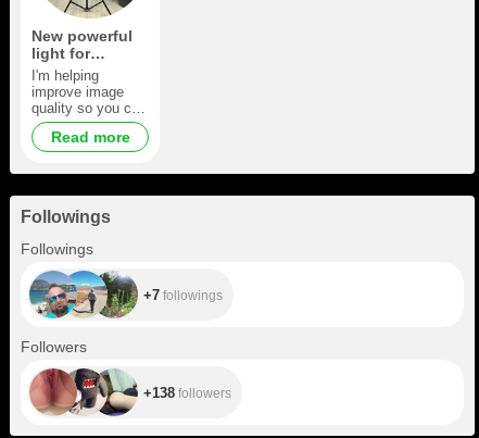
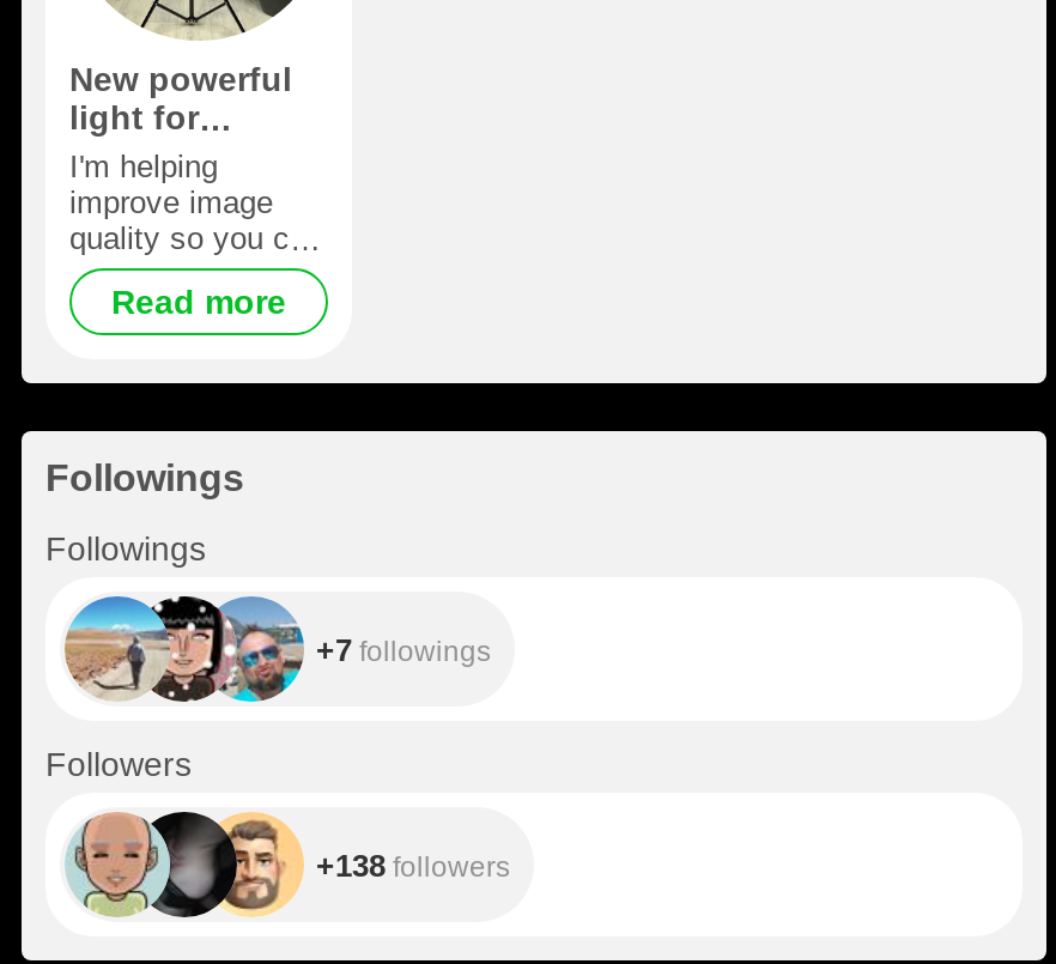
- [image]
+ [image]

- [image]
+ [image]
